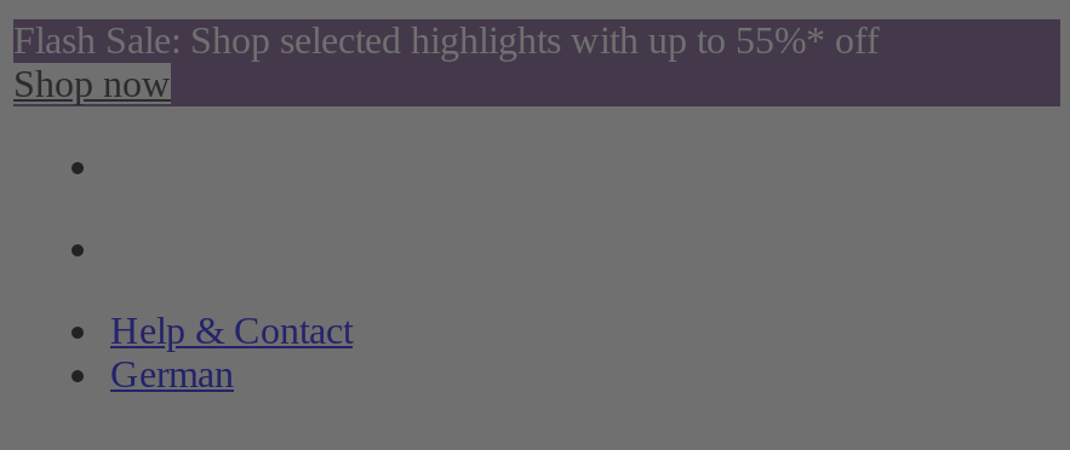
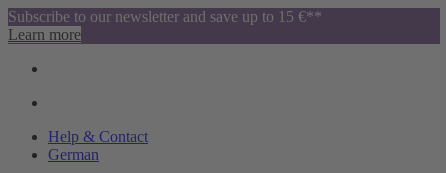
- Flash Sale: Shop selected highlights with up to 55%* off
- Shop now
+ Subscribe to our newsletter and save up to 15 €**
+ Learn more
